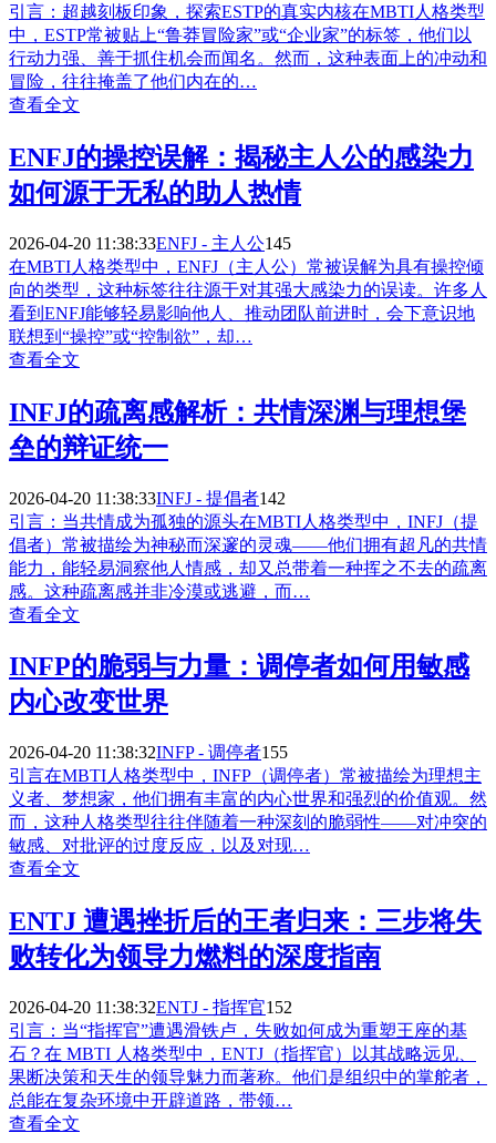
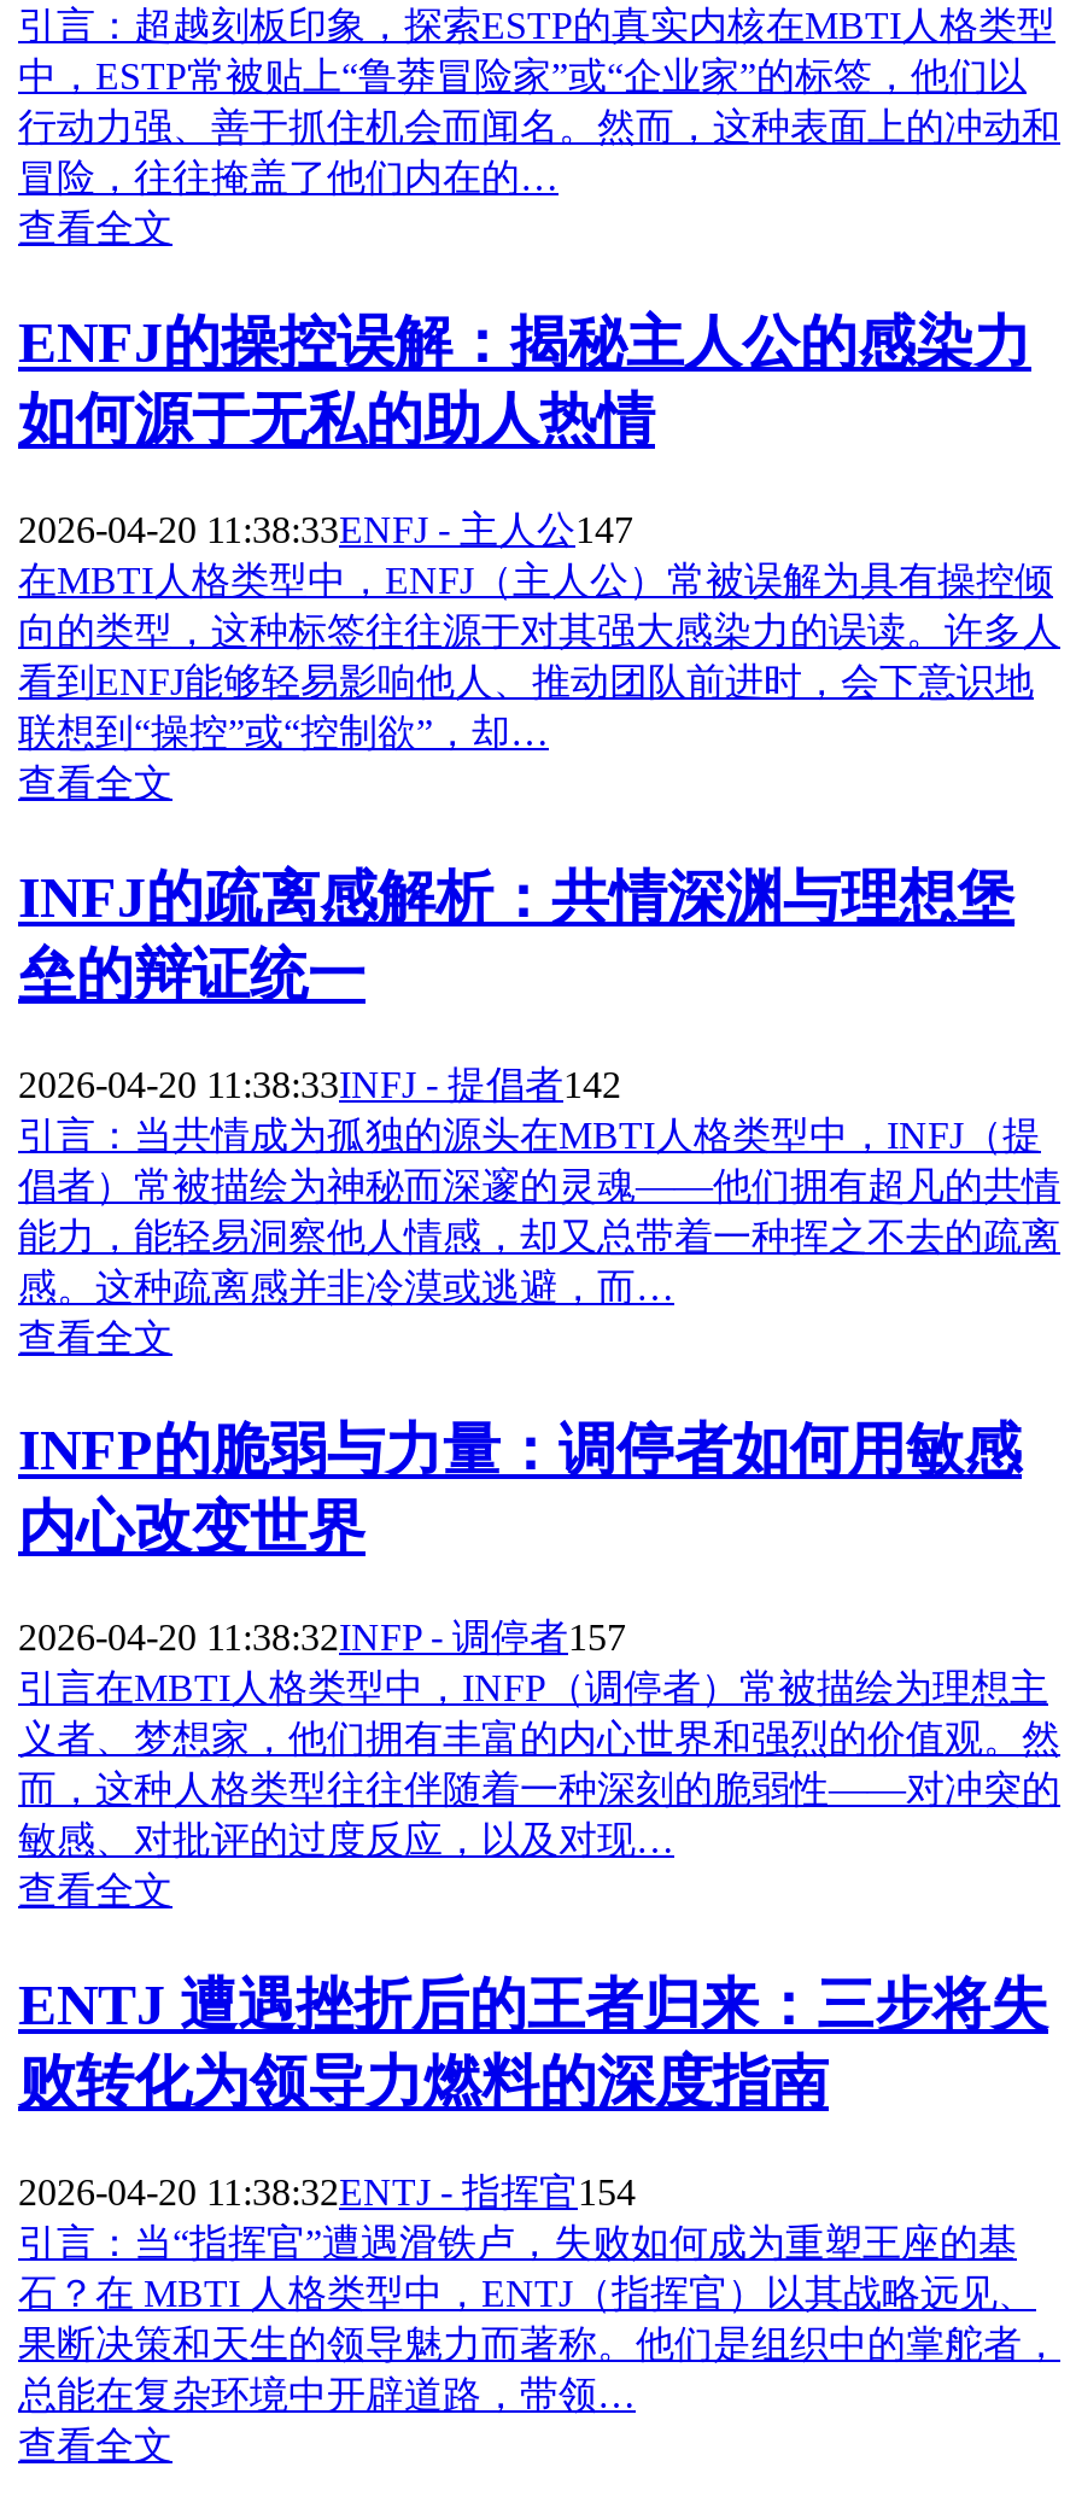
- 2026-04-20 11:38:33ENFJ - 主人公145
+ 2026-04-20 11:38:33ENFJ - 主人公147

- 2026-04-20 11:38:32INFP - 调停者155
+ 2026-04-20 11:38:32INFP - 调停者157

- 2026-04-20 11:38:32ENTJ - 指挥官152
+ 2026-04-20 11:38:32ENTJ - 指挥官154
